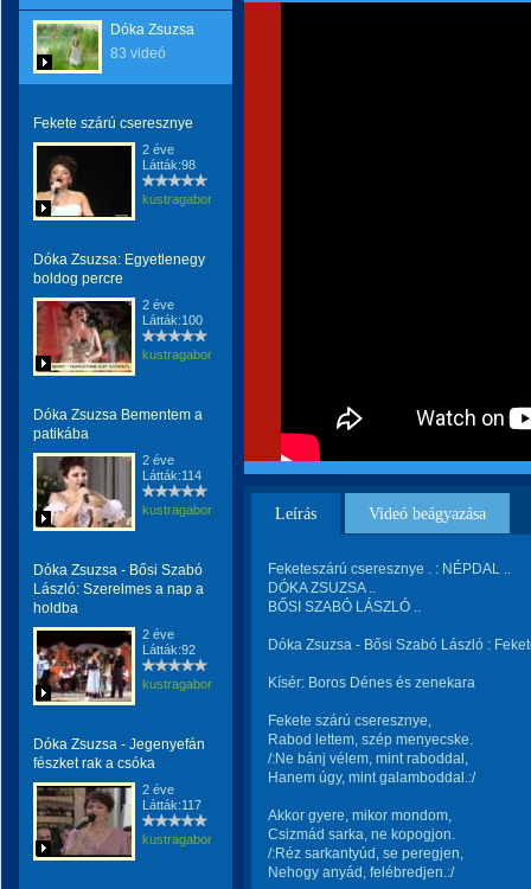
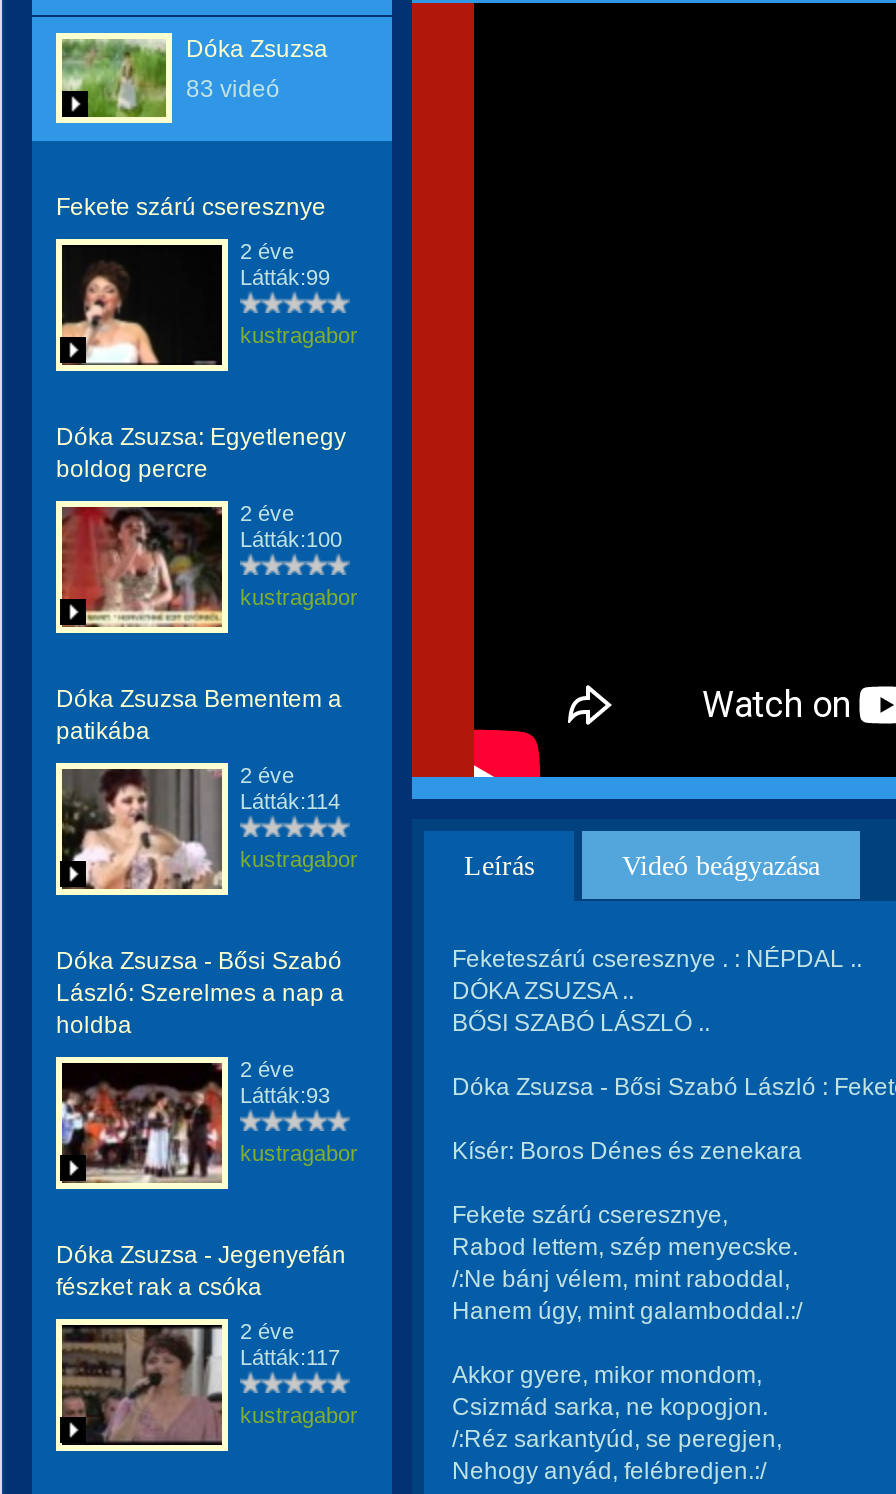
- Látták:98
+ Látták:99

- Látták:92
+ Látták:93
